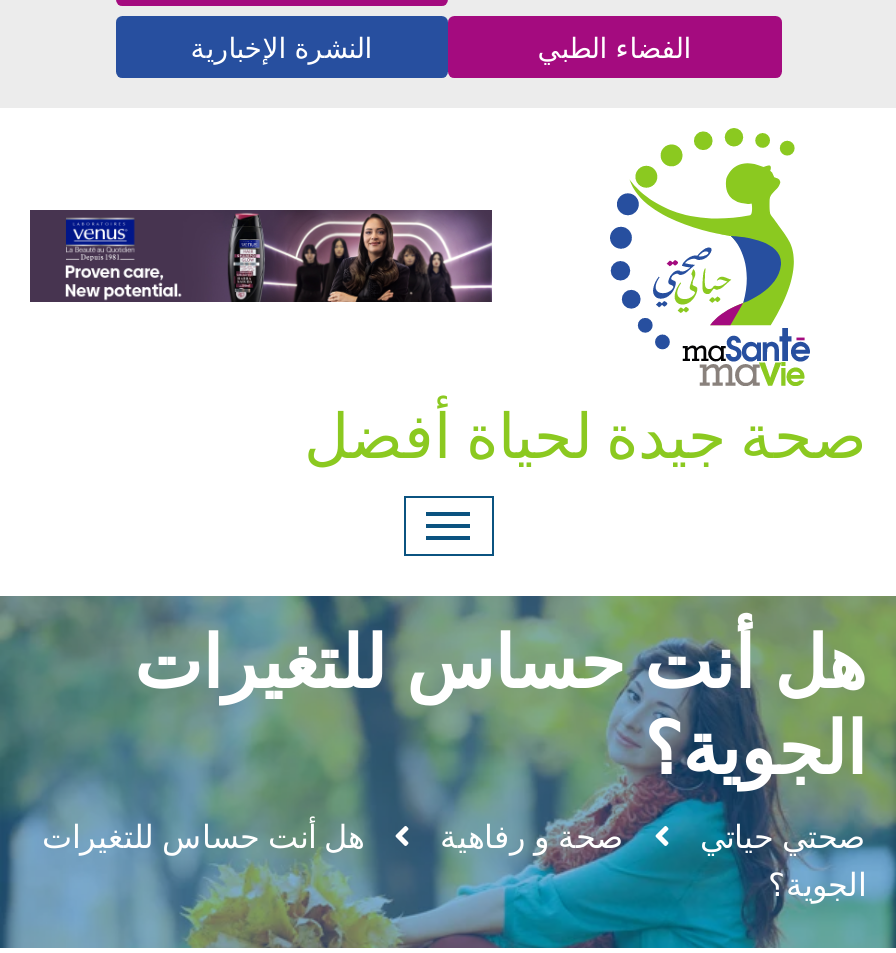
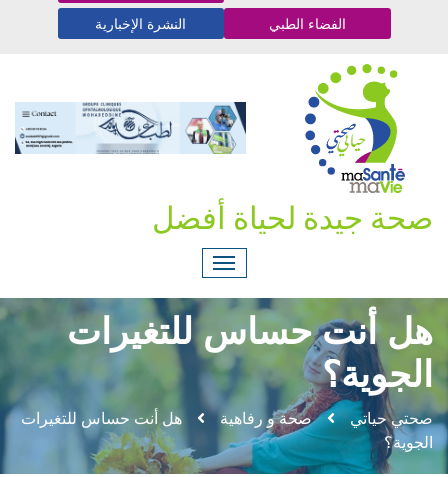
- [image]
+ [image]
